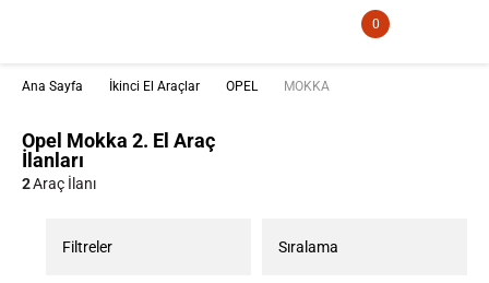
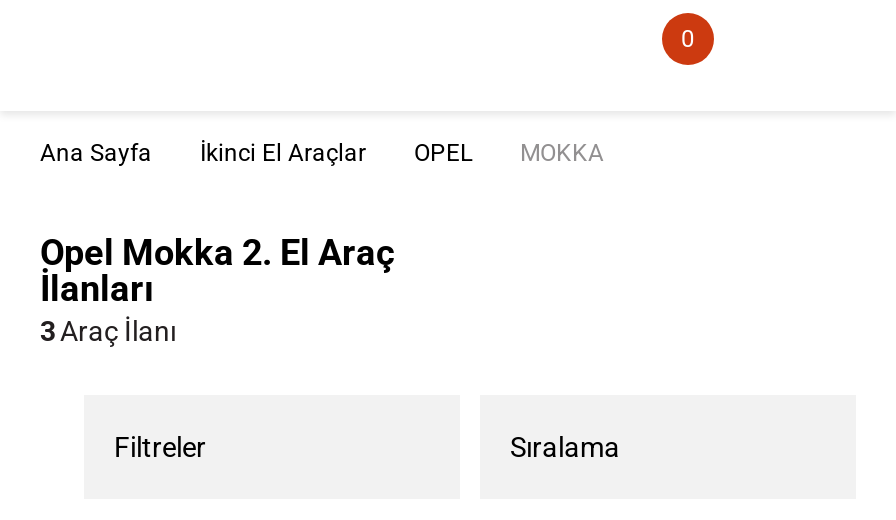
- 2 Araç İlanı
+ 3 Araç İlanı
